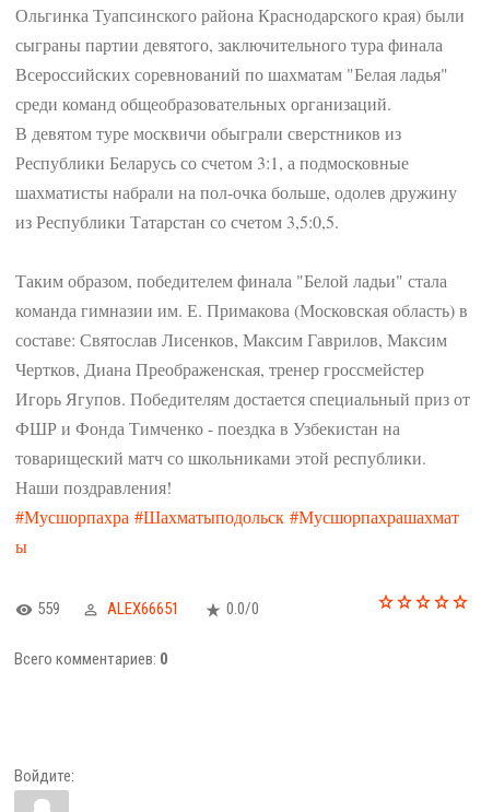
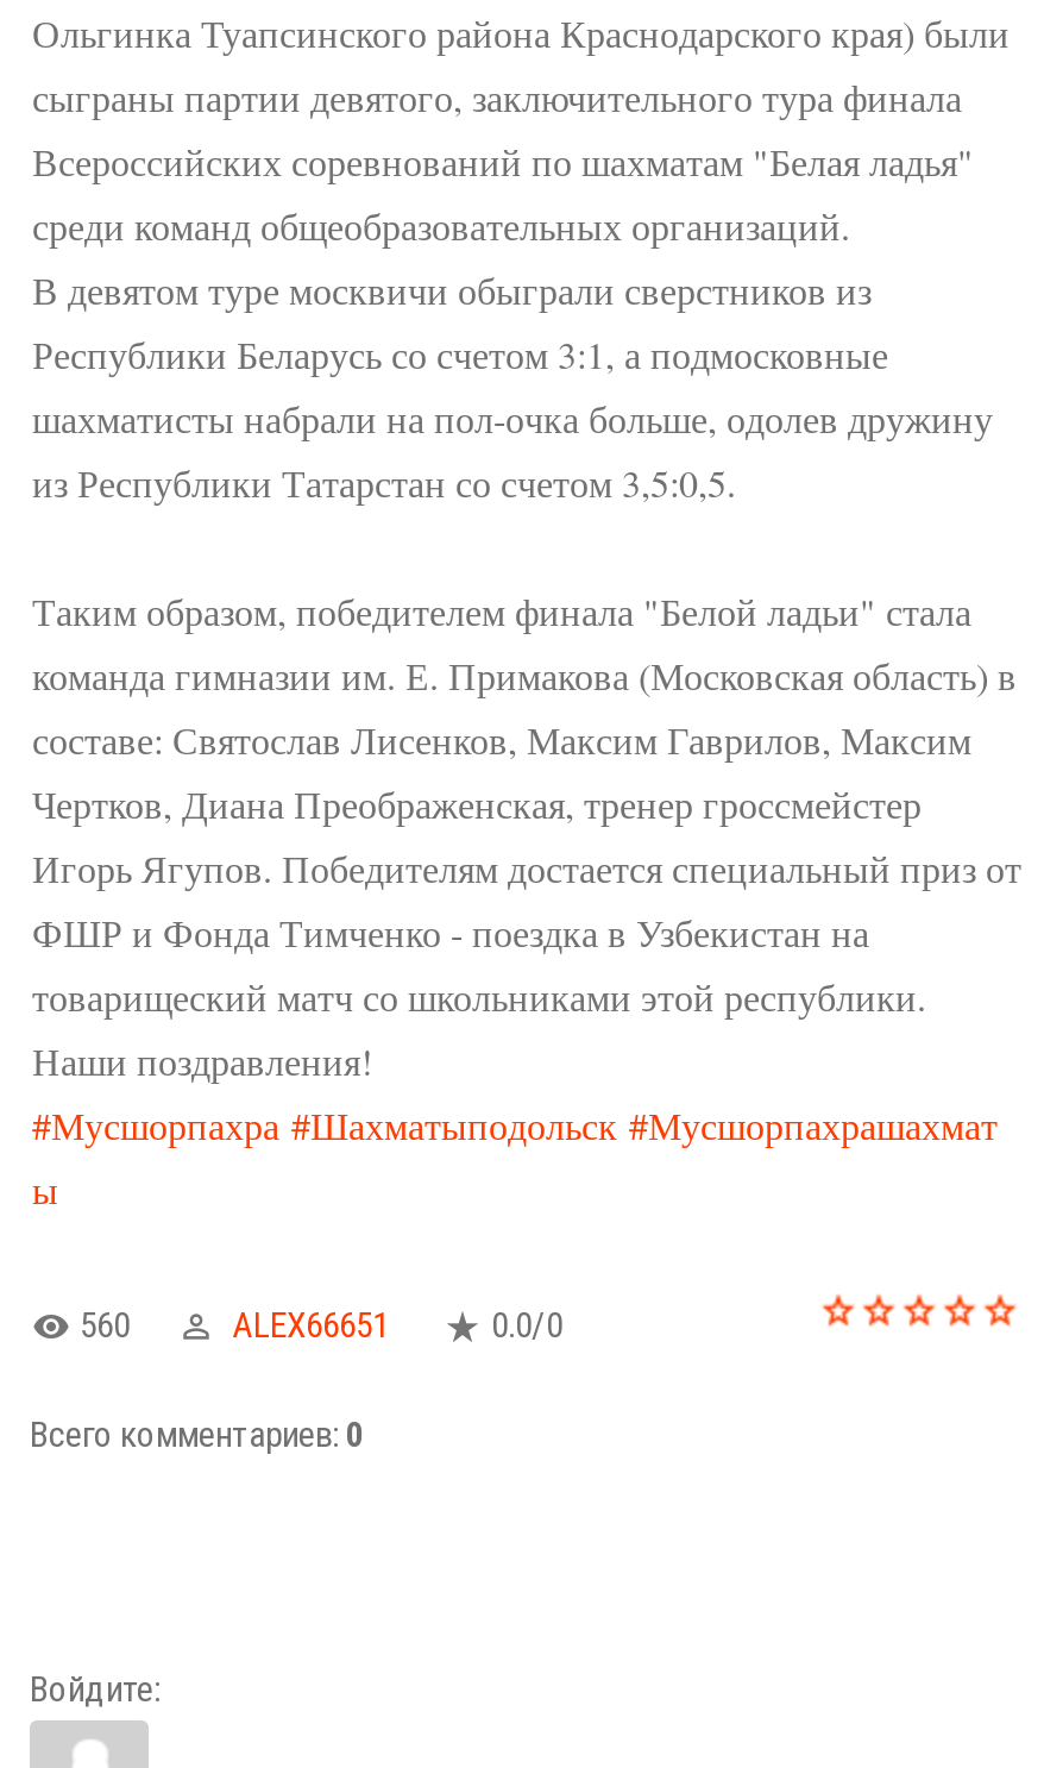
- 559
+ 560
